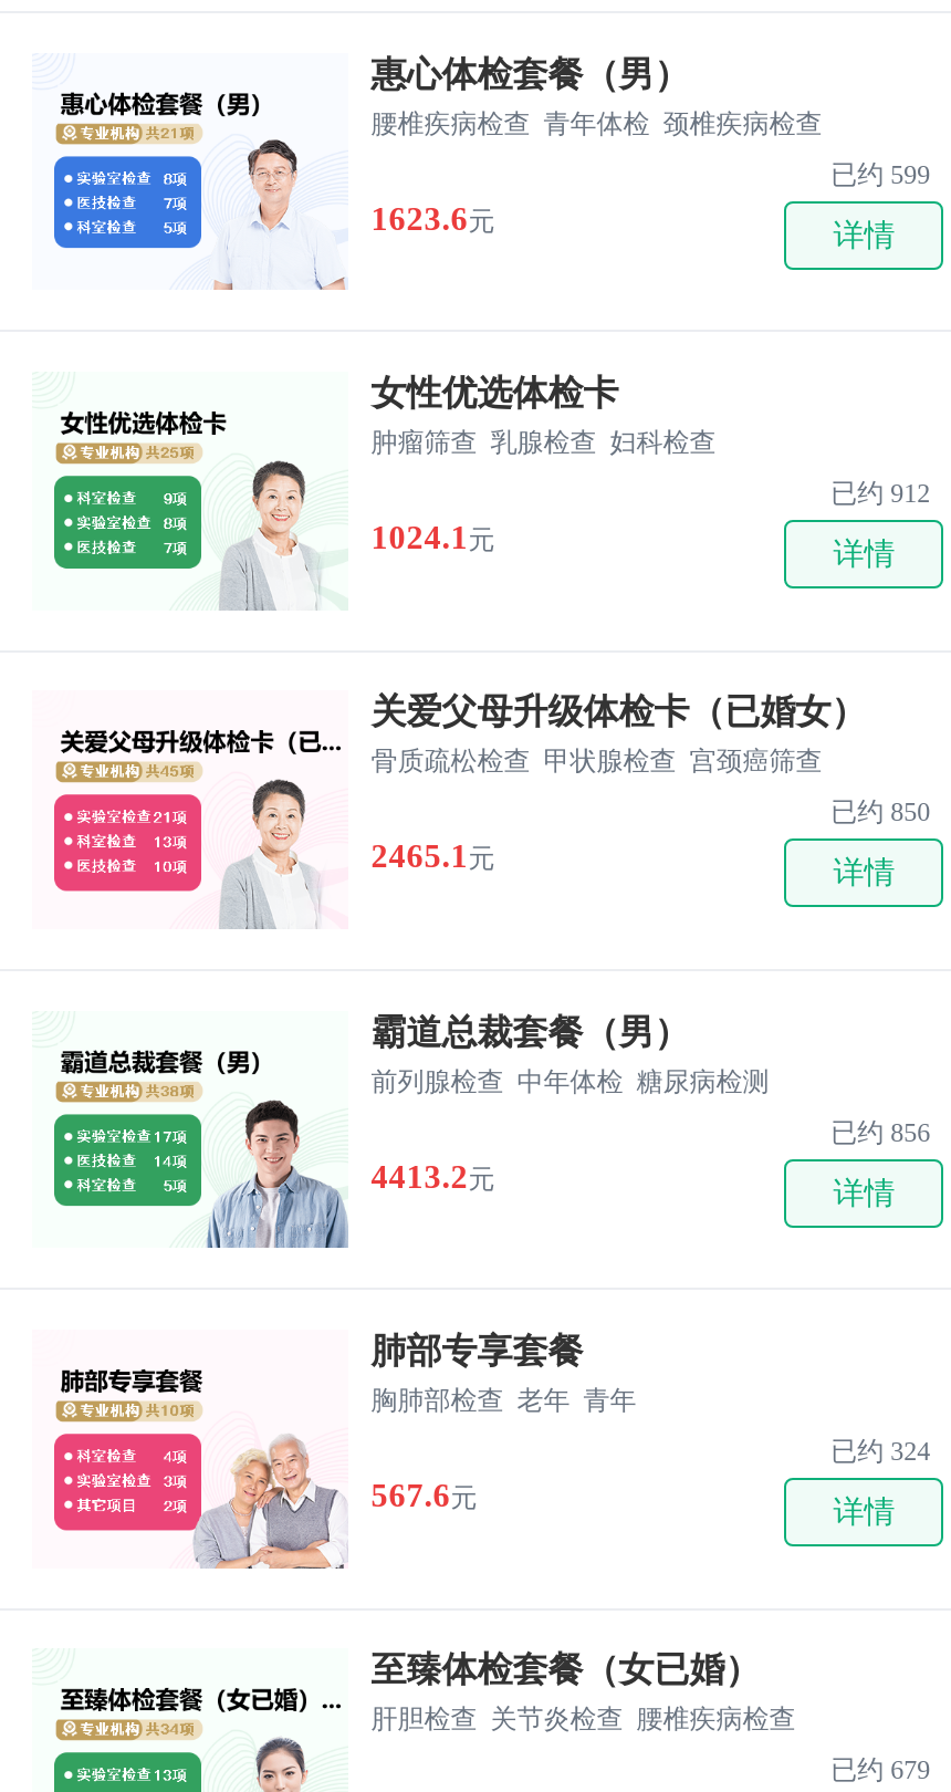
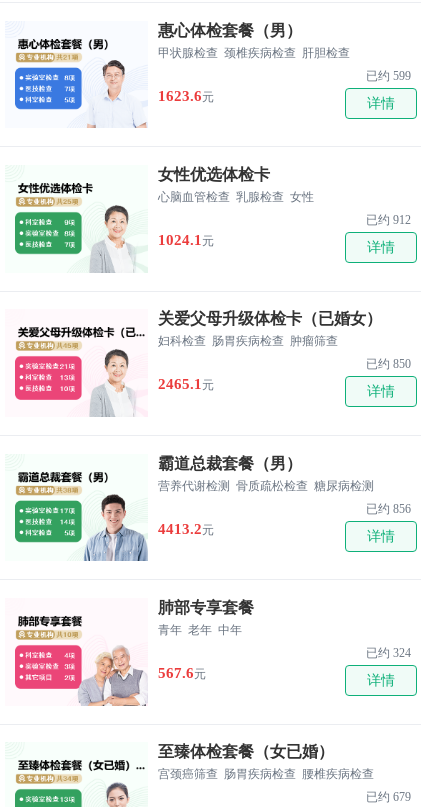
- 腰椎疾病检查 青年体检 颈椎疾病检查
+ 甲状腺检查 颈椎疾病检查 肝胆检查

- 肿瘤筛查 乳腺检查 妇科检查
+ 心脑血管检查 乳腺检查 女性

- 骨质疏松检查 甲状腺检查 宫颈癌筛查
+ 妇科检查 肠胃疾病检查 肿瘤筛查

- 前列腺检查 中年体检 糖尿病检测
+ 营养代谢检测 骨质疏松检查 糖尿病检测

- 胸肺部检查 老年 青年
+ 青年 老年 中年

- 肝胆检查 关节炎检查 腰椎疾病检查
+ 宫颈癌筛查 肠胃疾病检查 腰椎疾病检查
